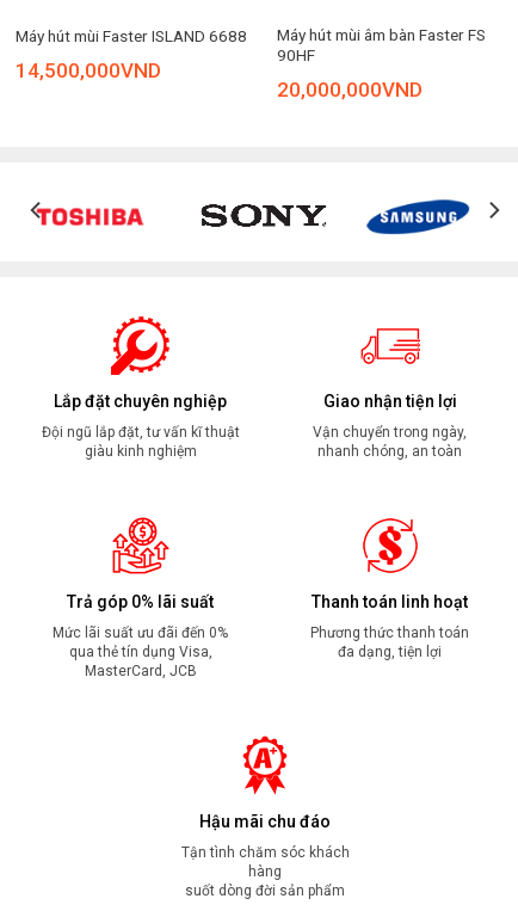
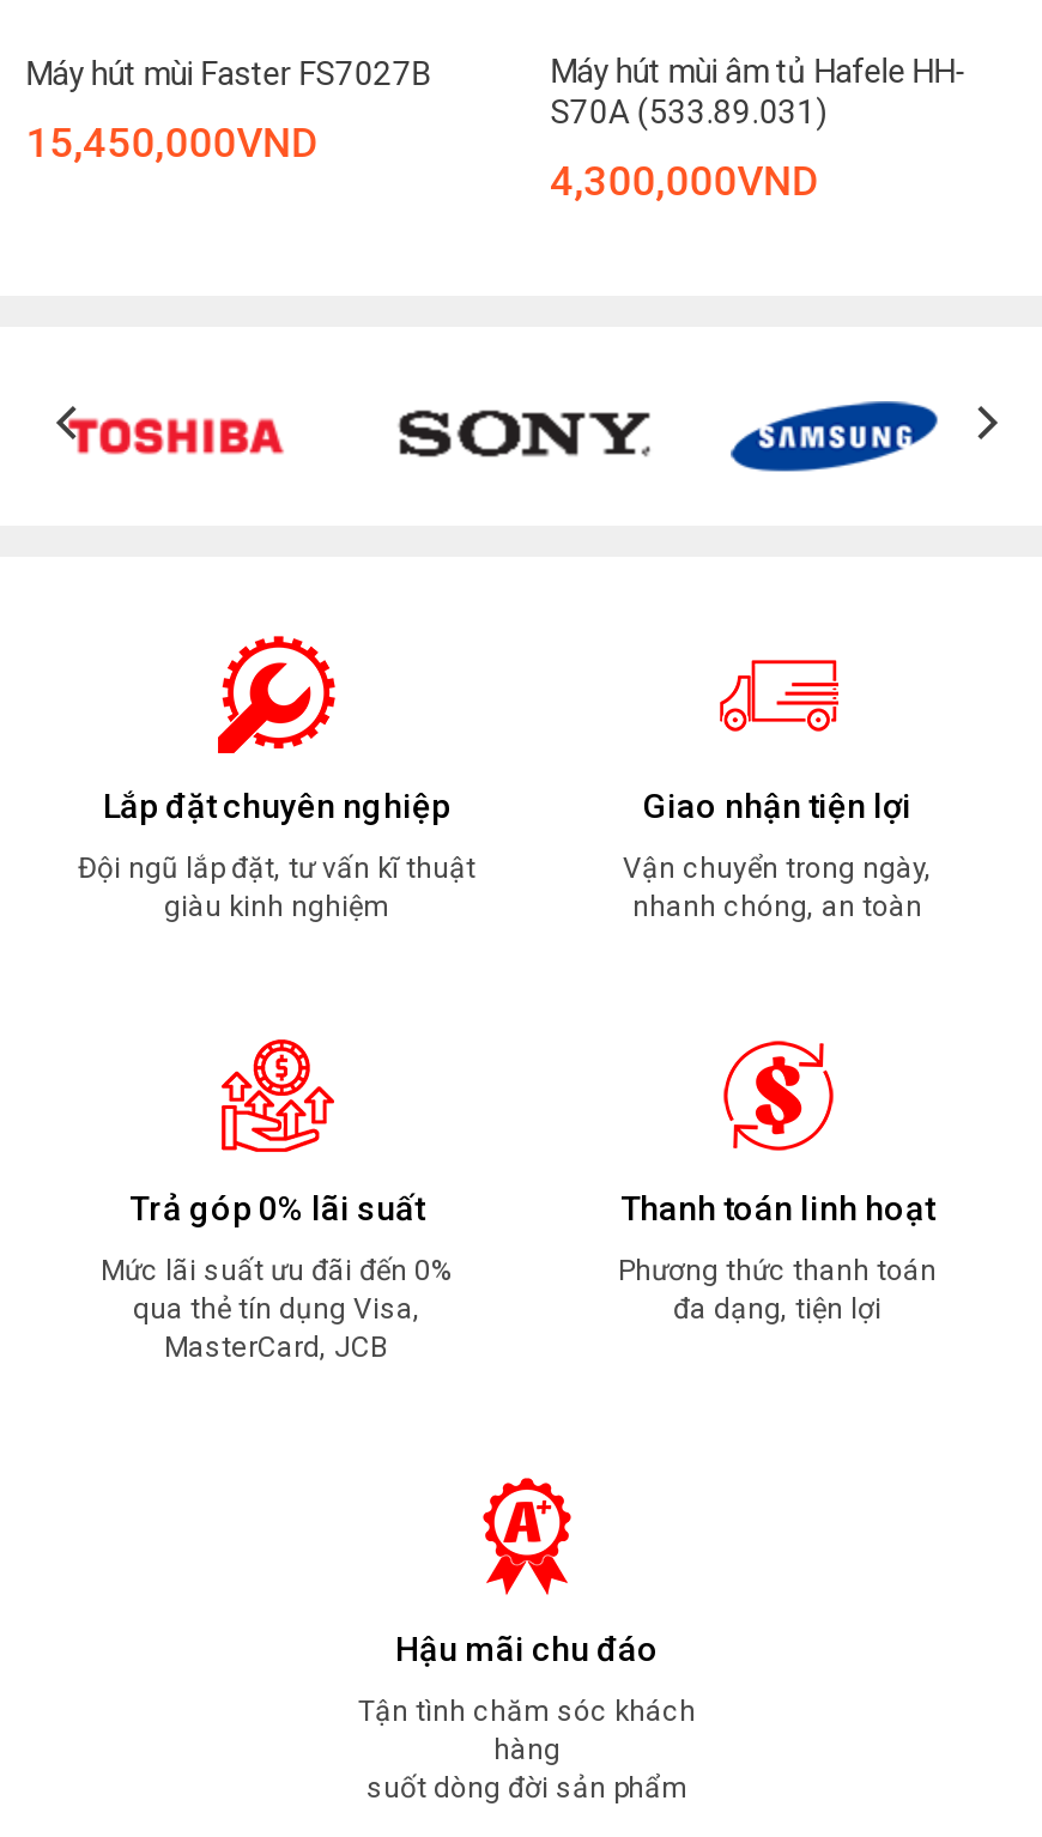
- Máy hút mùi Faster ISLAND 6688
+ Máy hút mùi Faster FS7027B

- Máy hút mùi âm bàn Faster FS
- 90HF
+ Máy hút mùi âm tủ Hafele HH-
+ S70A (533.89.031)

- 14,500,000VND
+ 15,450,000VND

- 20,000,000VND
+ 4,300,000VND
